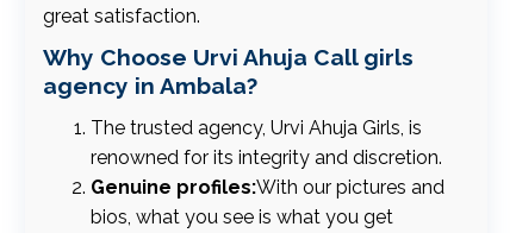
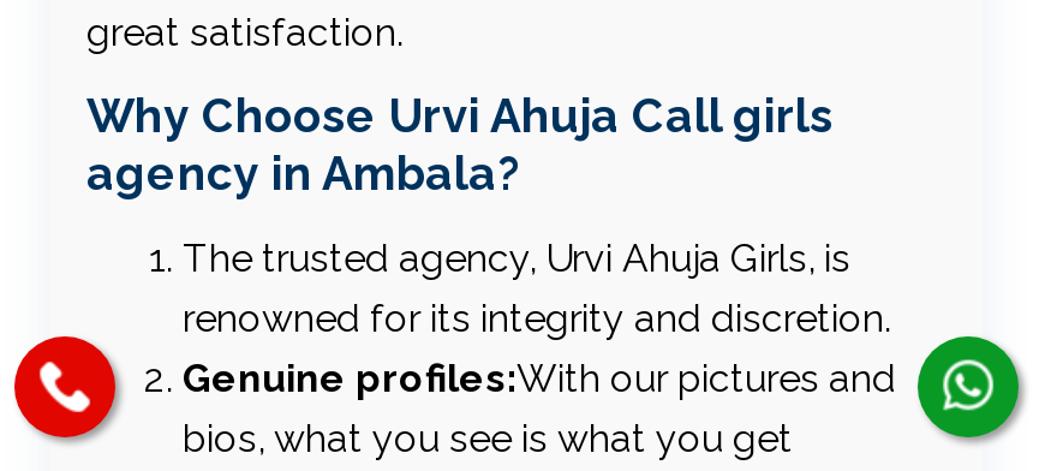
+ [image]

+ [image]
